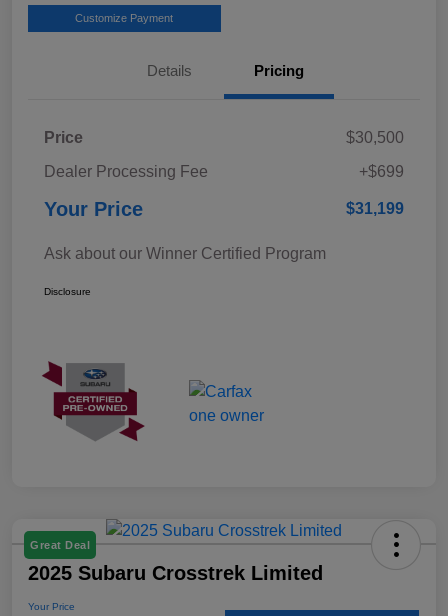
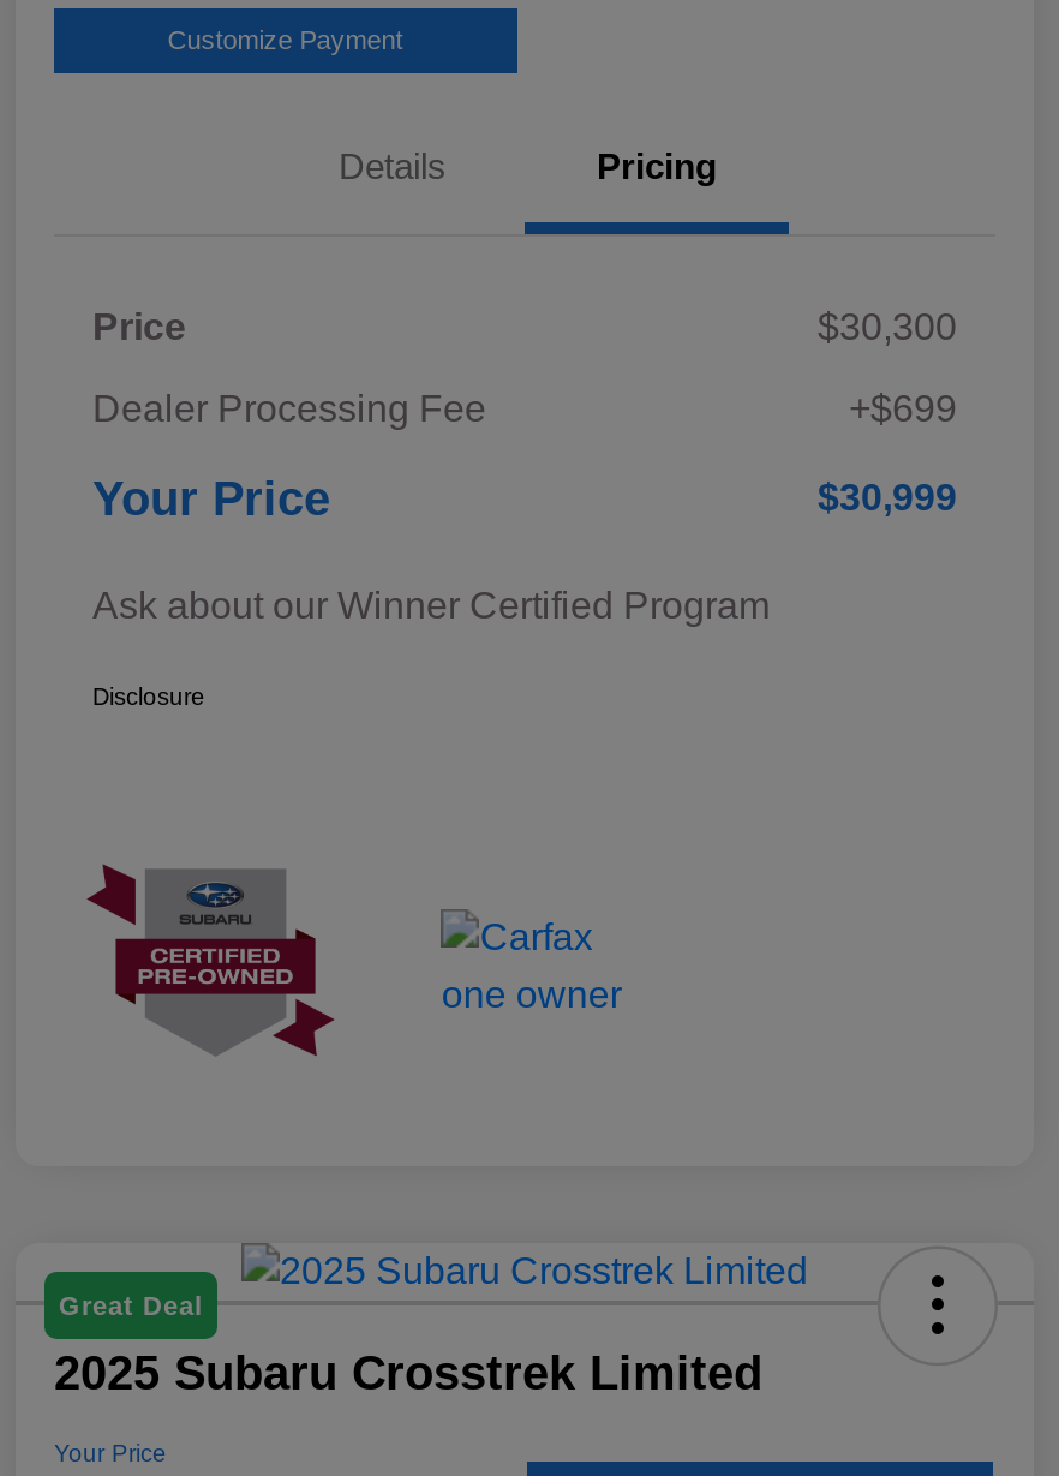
- $30,500
+ $30,300

- $31,199
+ $30,999
